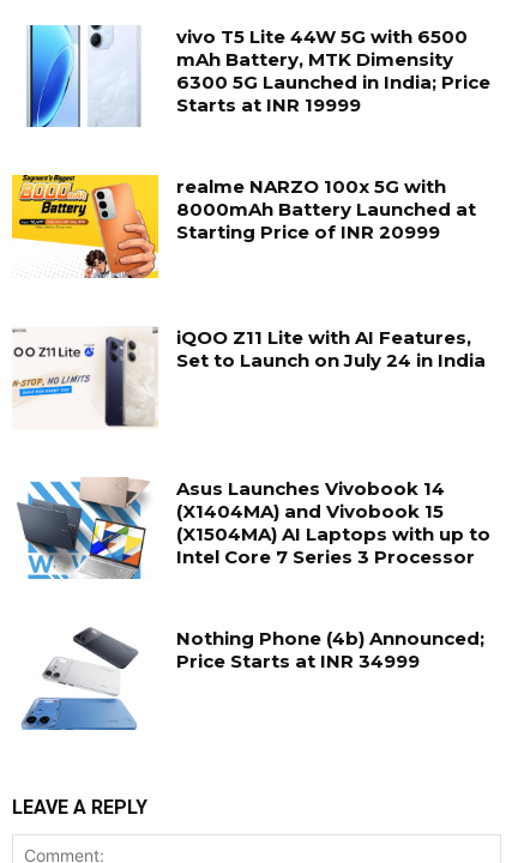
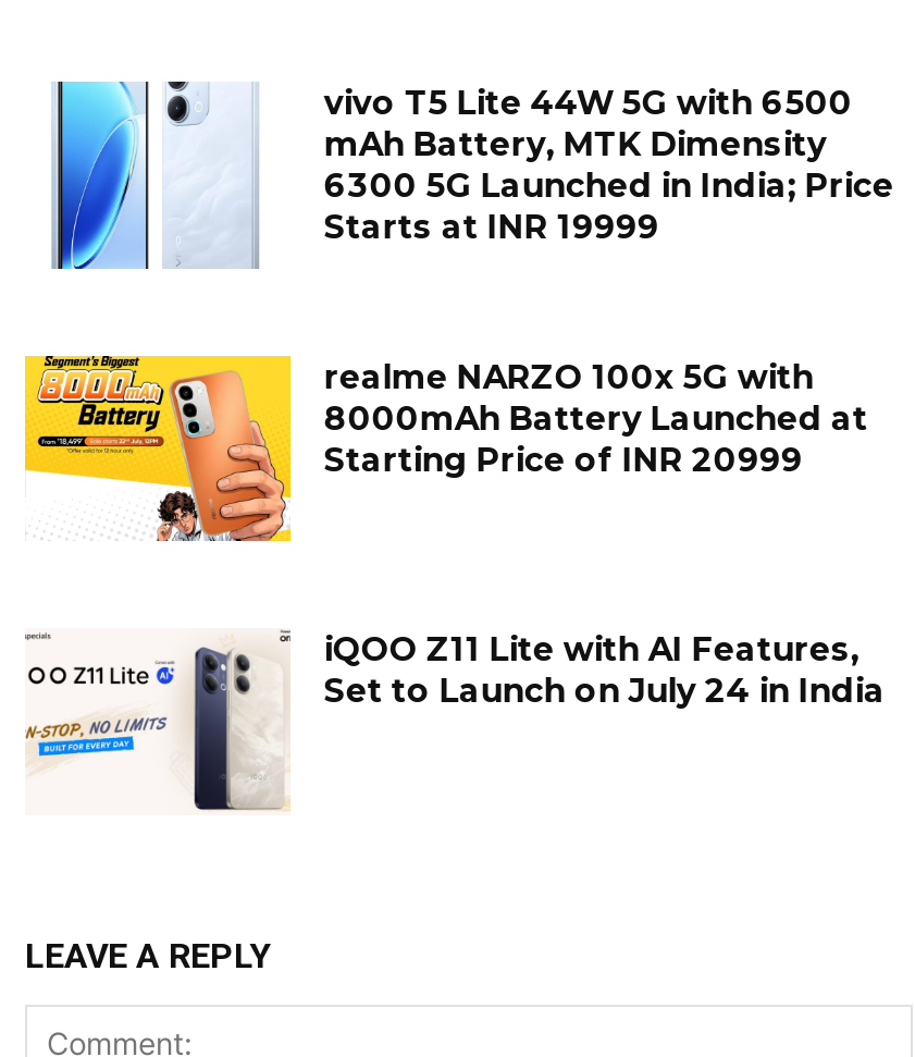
- [image]
- Asus Launches Vivobook 14
- (X1404MA) and Vivobook 15
- (X1504MA) AI Laptops with up to
- Intel Core 7 Series 3 Processor

- [image]
- Nothing Phone (4b) Announced;
- Price Starts at INR 34999
